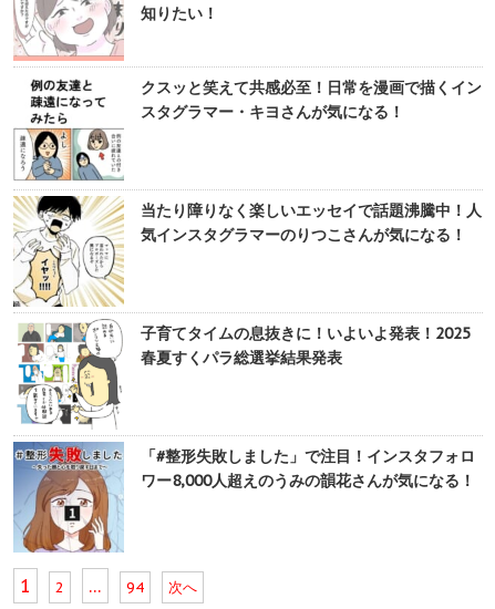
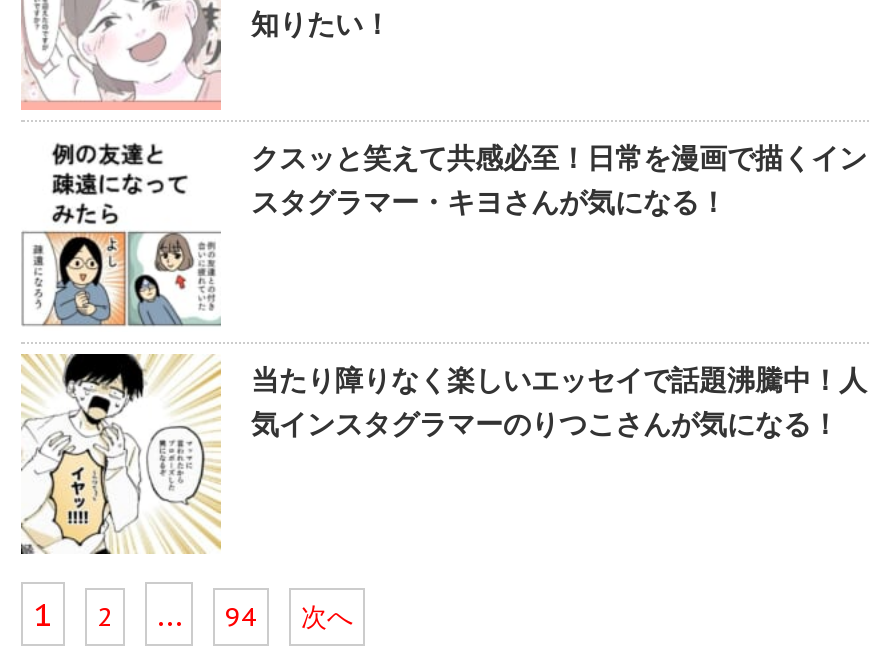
- [image]
- 子育てタイムの息抜きに！いよいよ発表！2025
- 春夏すくパラ総選挙結果発表

- [image]
- 「#整形失敗しました」で注目！インスタフォロ
- ワー8,000人超えのうみの韻花さんが気になる！
